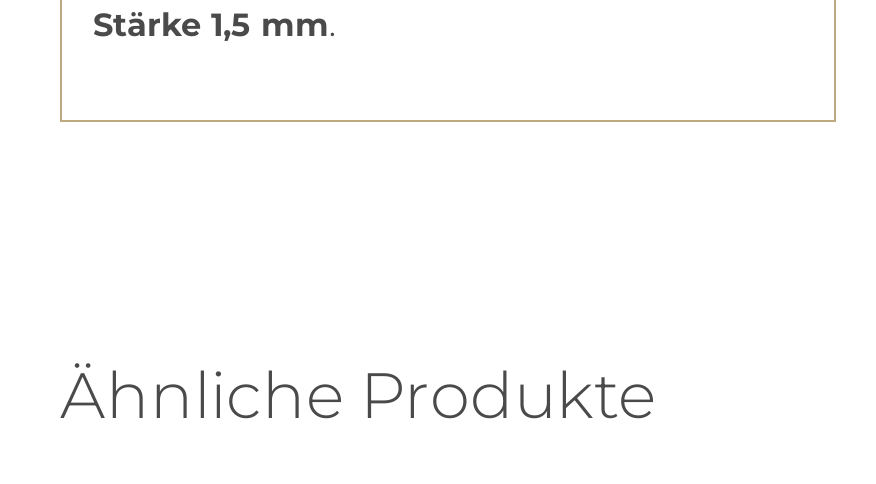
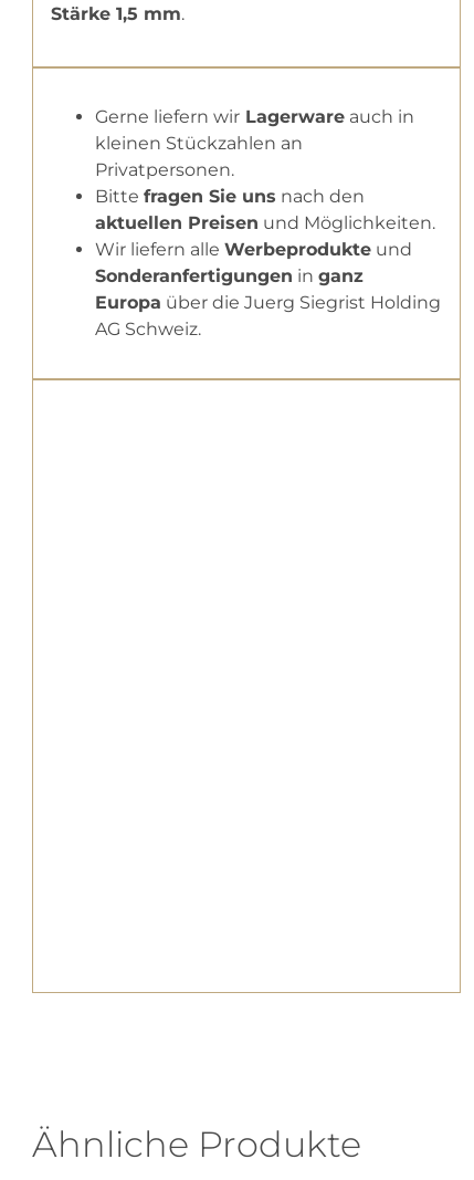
+ Gerne liefern wir Lagerware auch in
+ kleinen Stückzahlen an
+ Privatpersonen.
+ Bitte fragen Sie uns nach den
+ aktuellen Preisen und Möglichkeiten.
+ Wir liefern alle Werbeprodukte und
+ Sonderanfertigungen in ganz
+ Europa über die Juerg Siegrist Holding
+ AG Schweiz.
